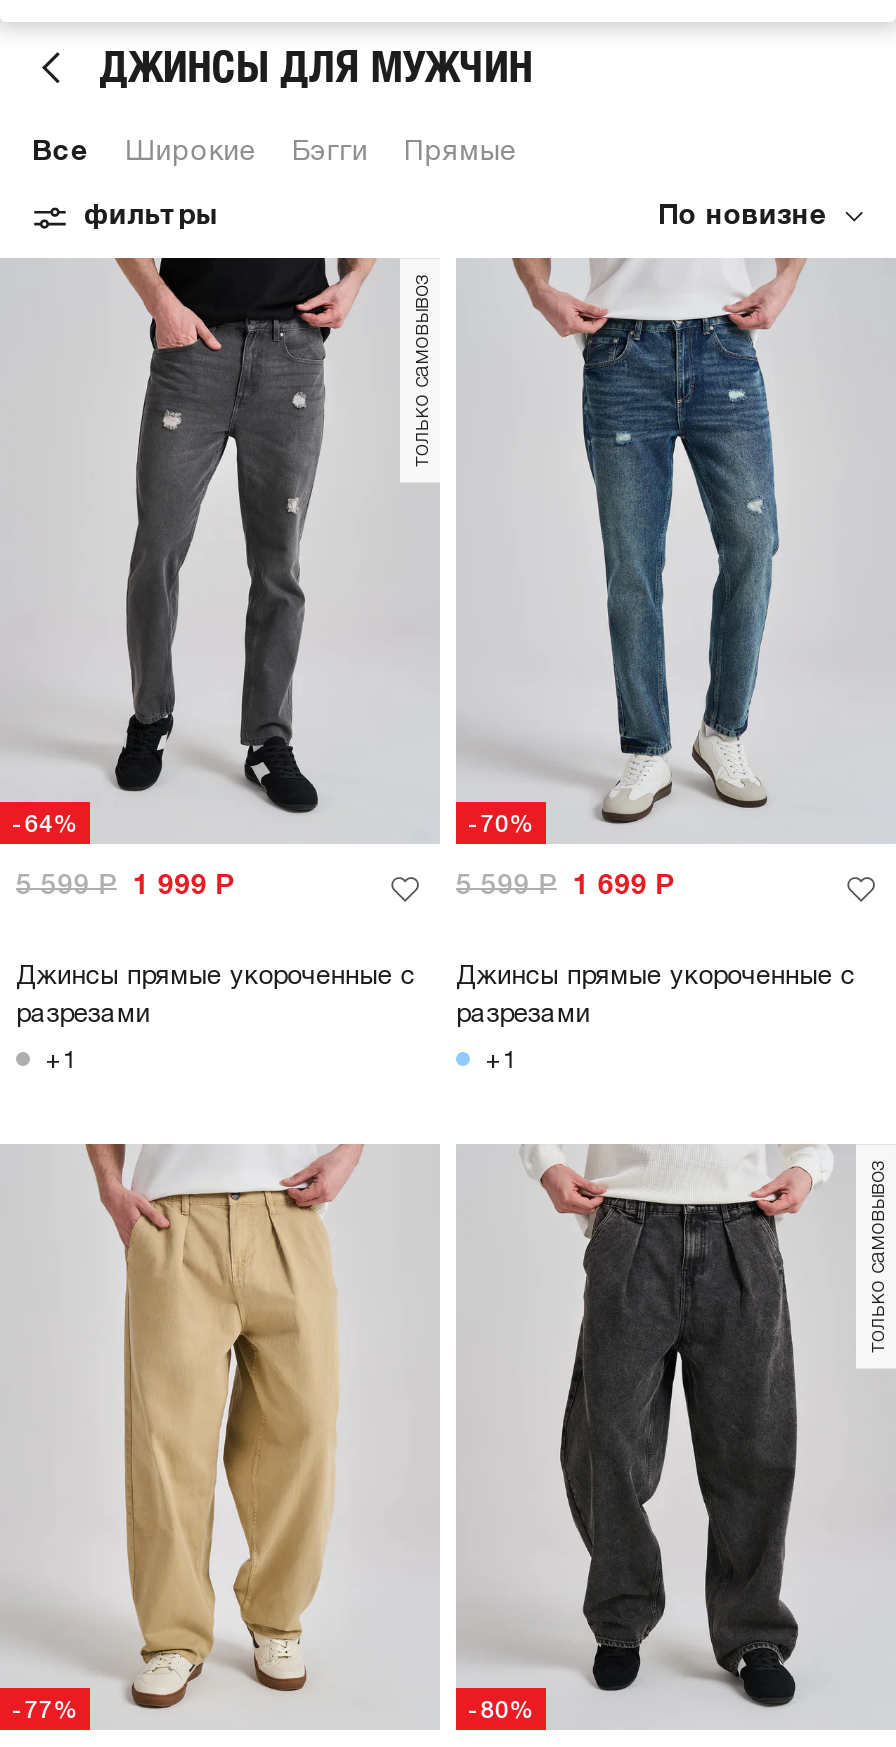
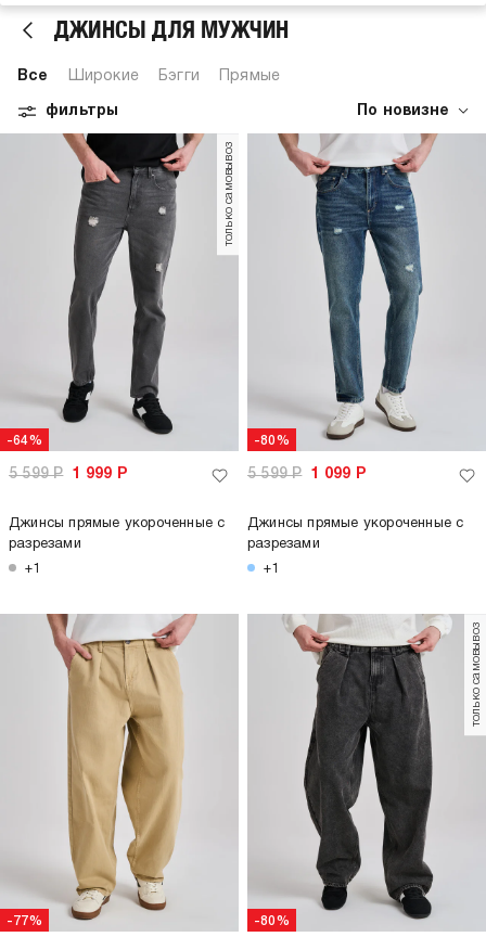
- -70%
+ -80%

- 5 599Р 1 699 Р
+ 5 599Р 1 099 Р
